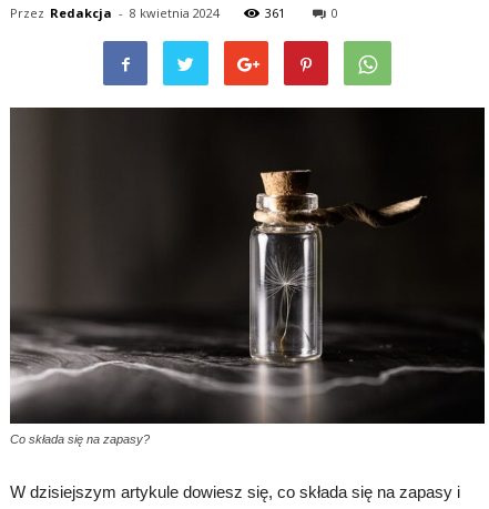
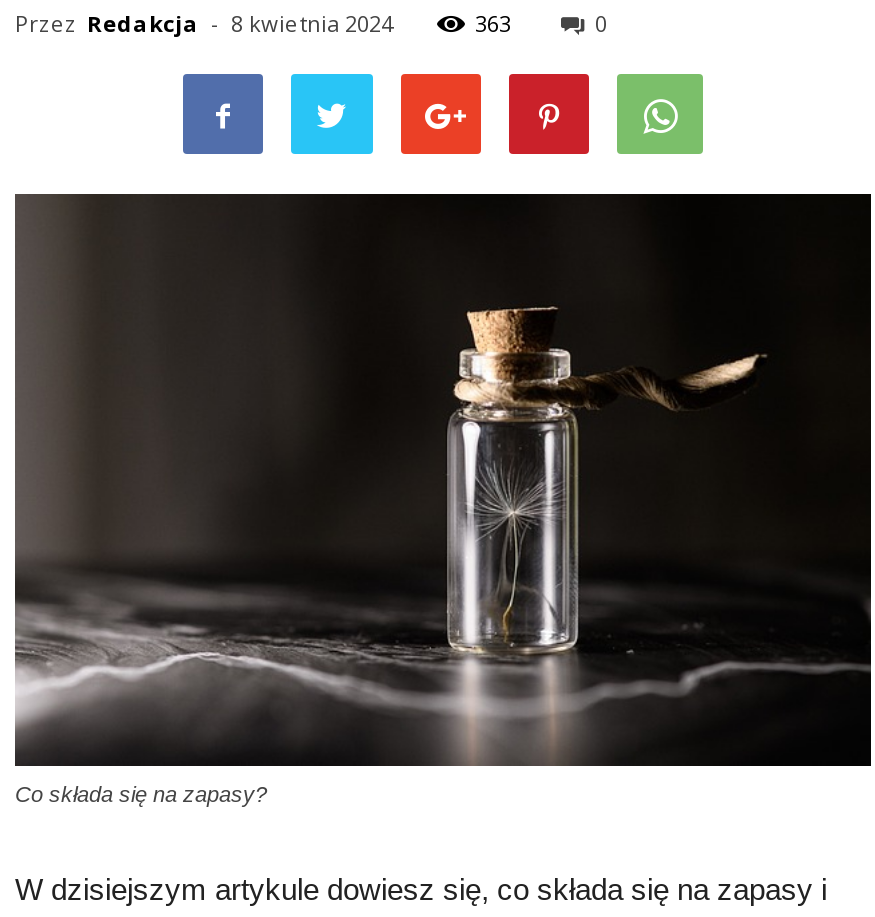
- 361
+ 363
